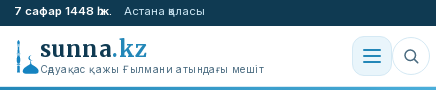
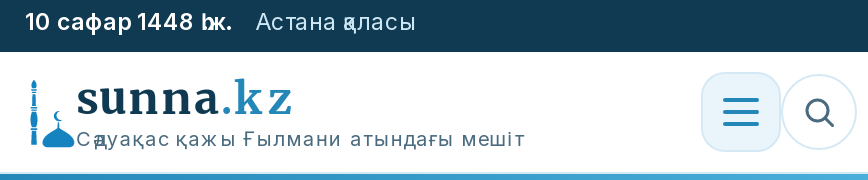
- 7 сафар 1448 һ.ж. Астана қаласы
+ 10 сафар 1448 һ.ж. Астана қаласы
